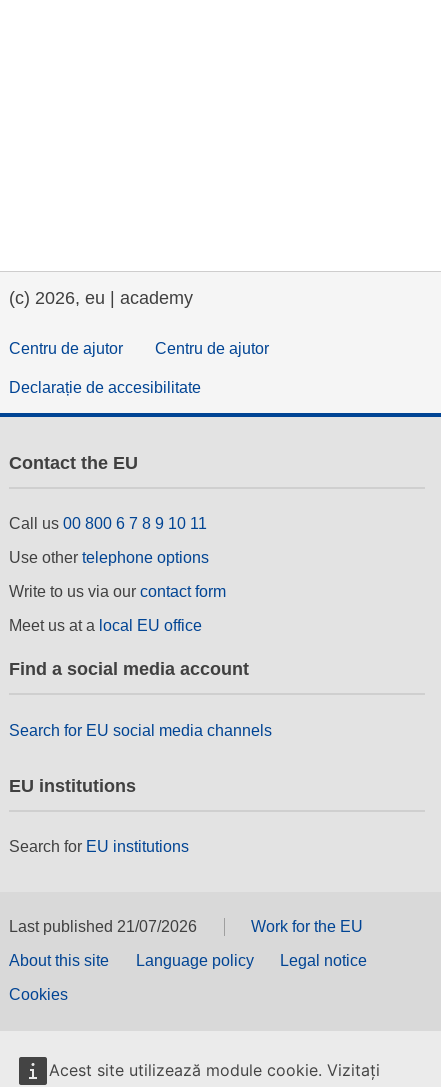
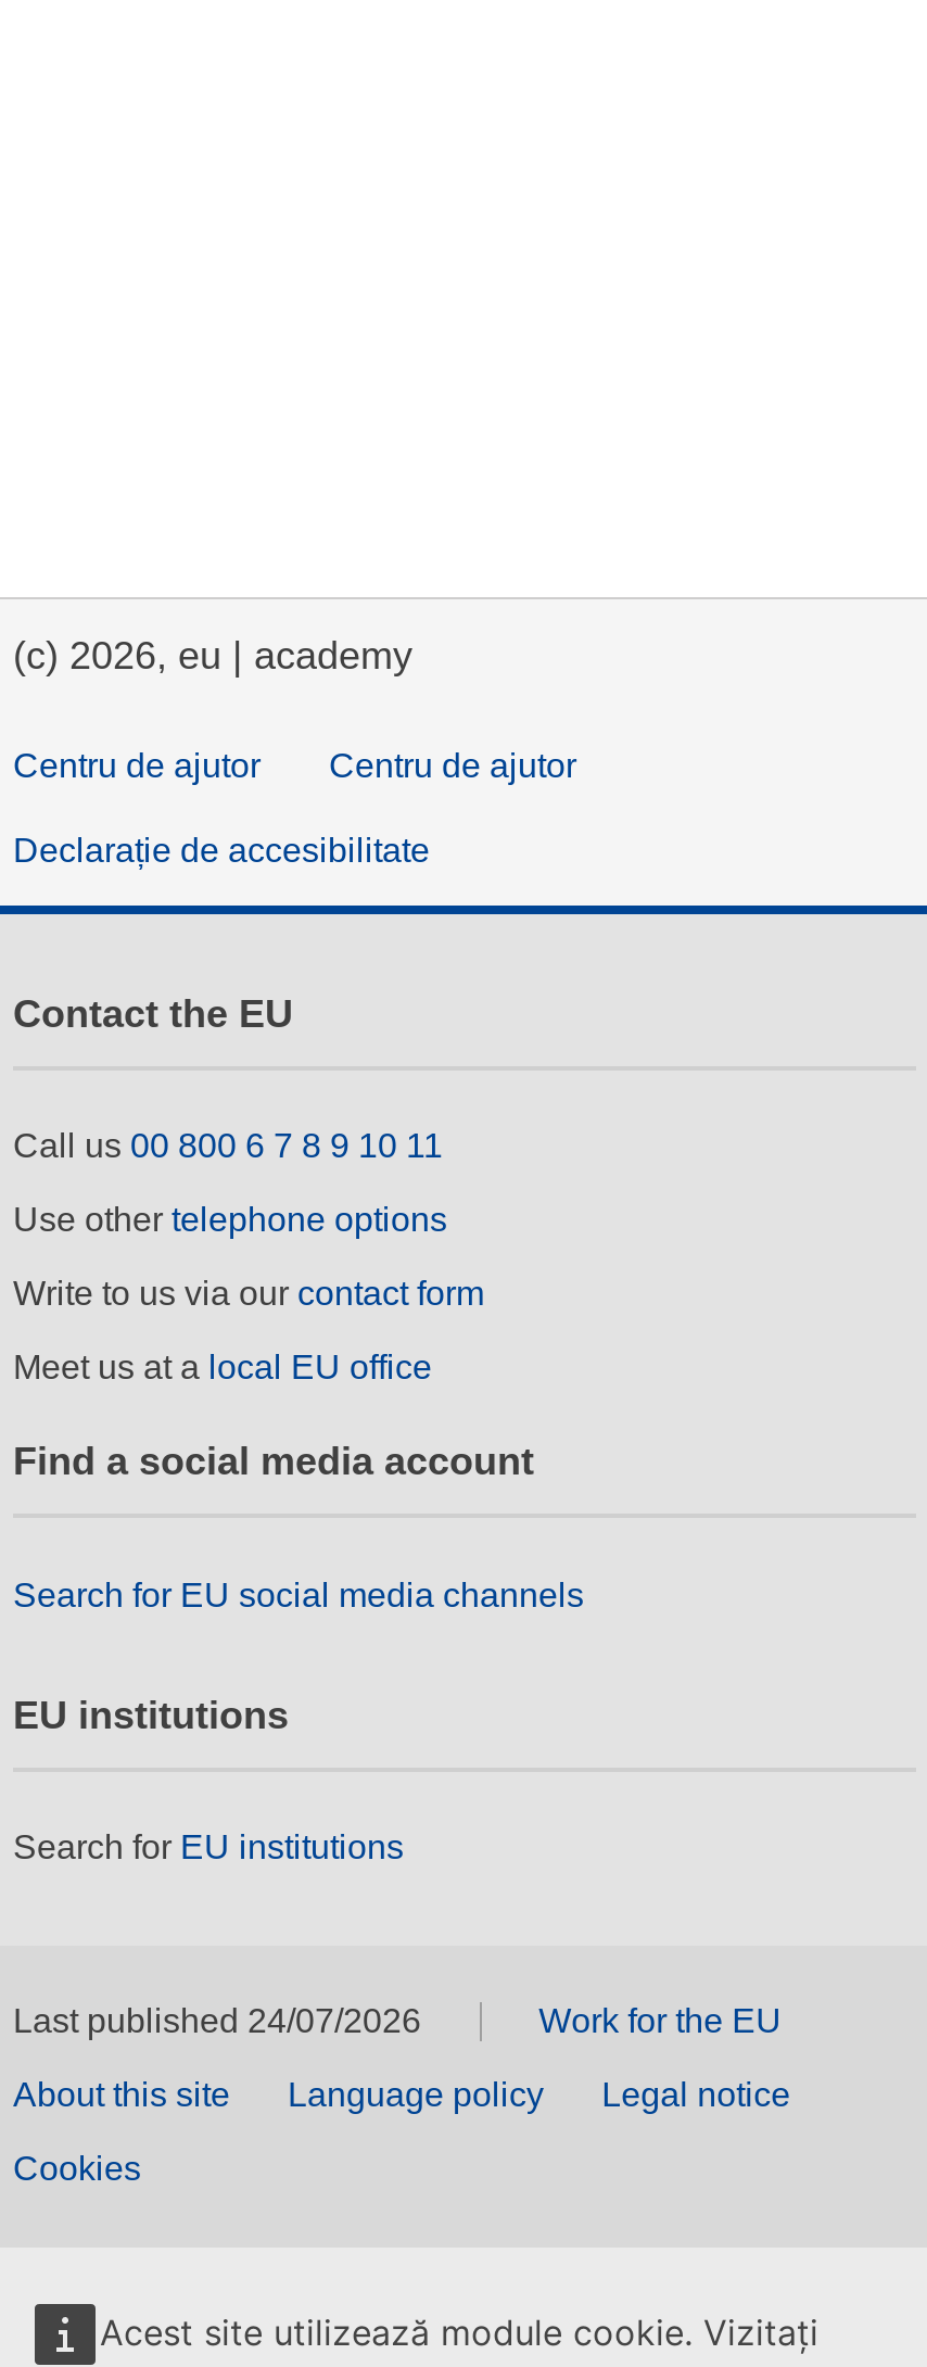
- Last published 21/07/2026
+ Last published 24/07/2026
